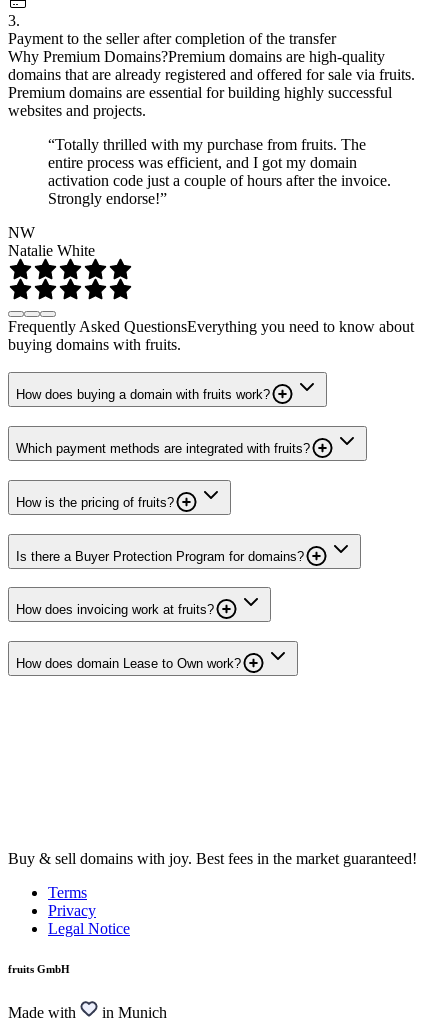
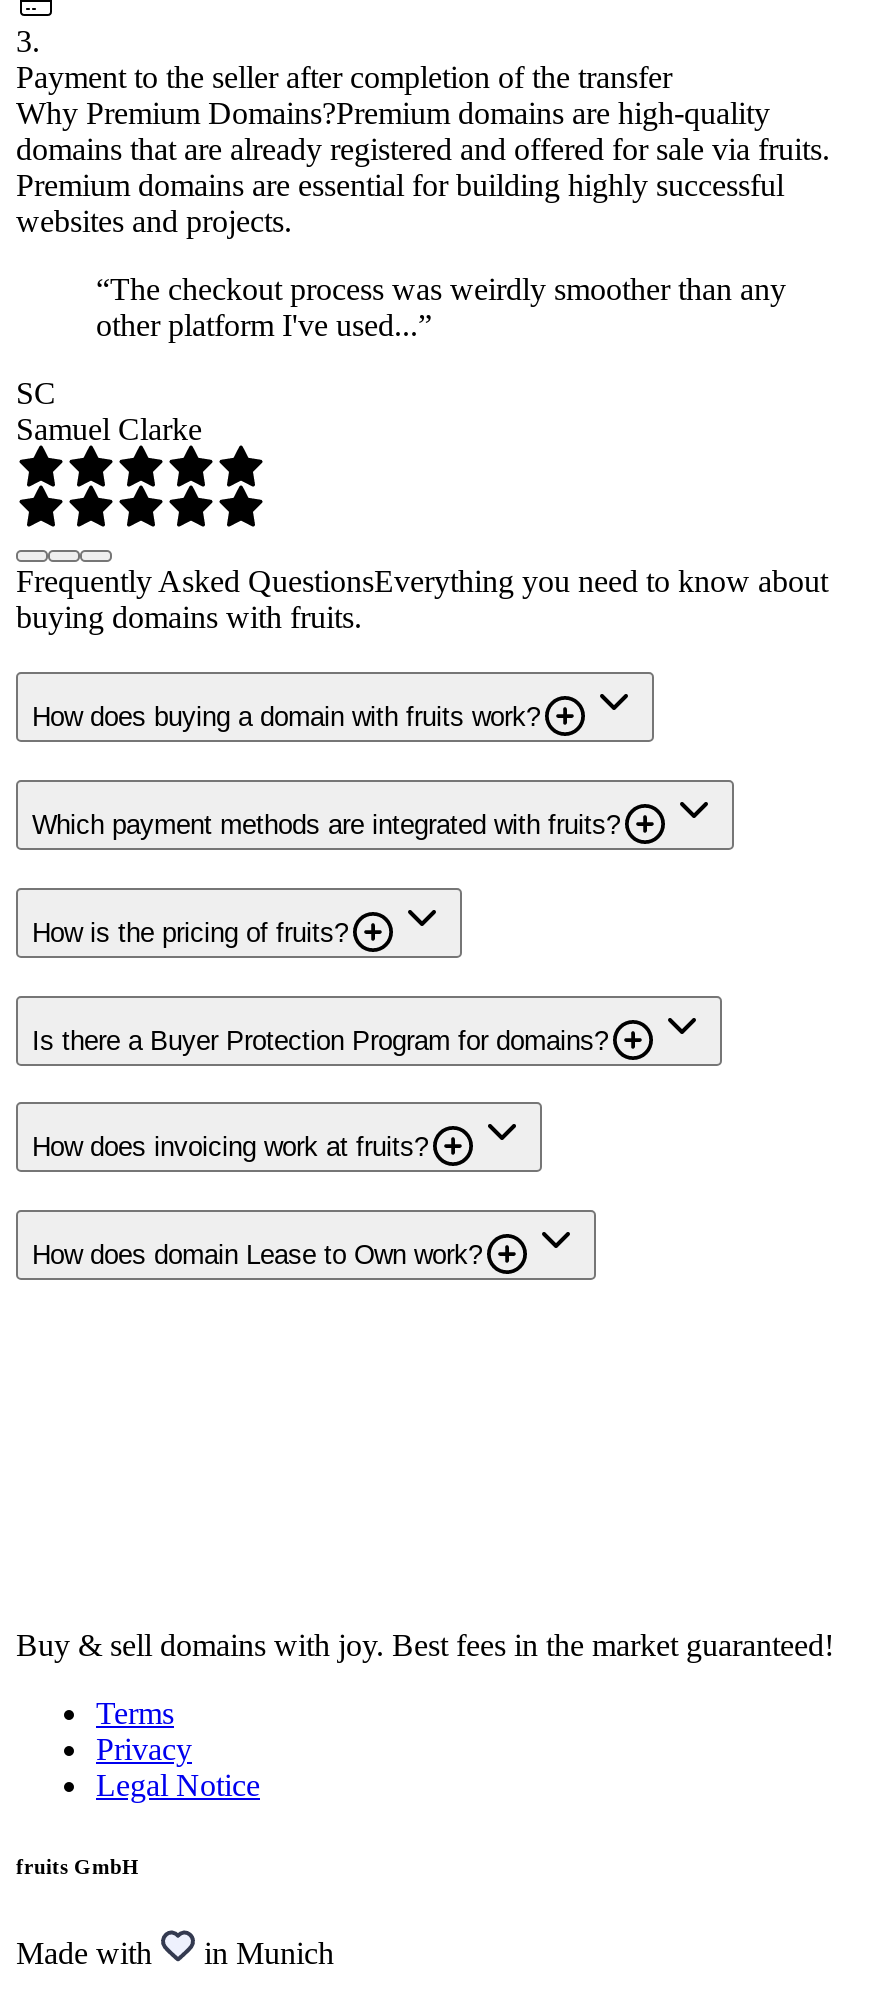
- “Totally thrilled with my purchase from fruits. The
- entire process was efficient, and I got my domain
- activation code just a couple of hours after the invoice.
- Strongly endorse!”
+ “The checkout process was weirdly smoother than any
+ other platform I've used...”

- NW
- Natalie White
+ SC
+ Samuel Clarke
